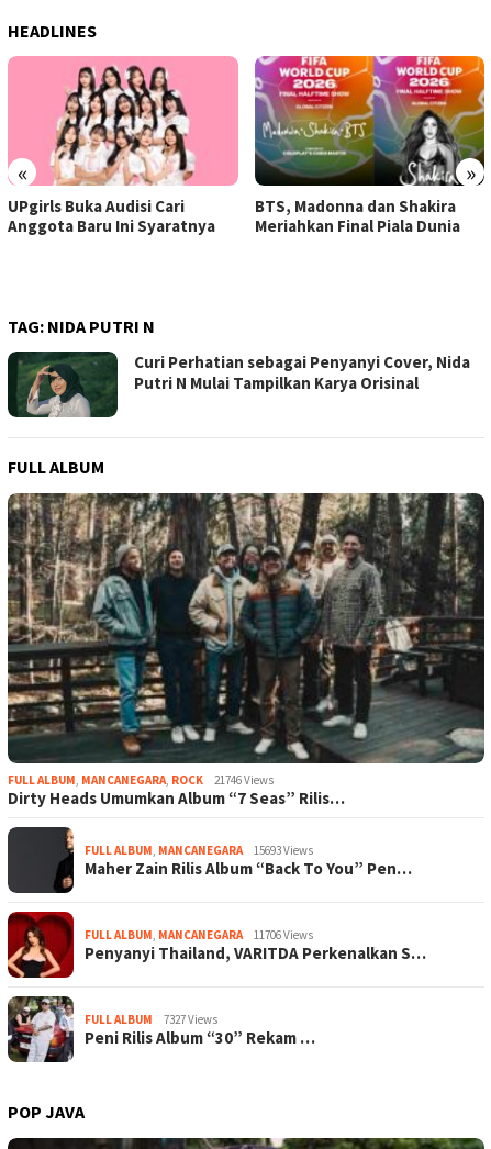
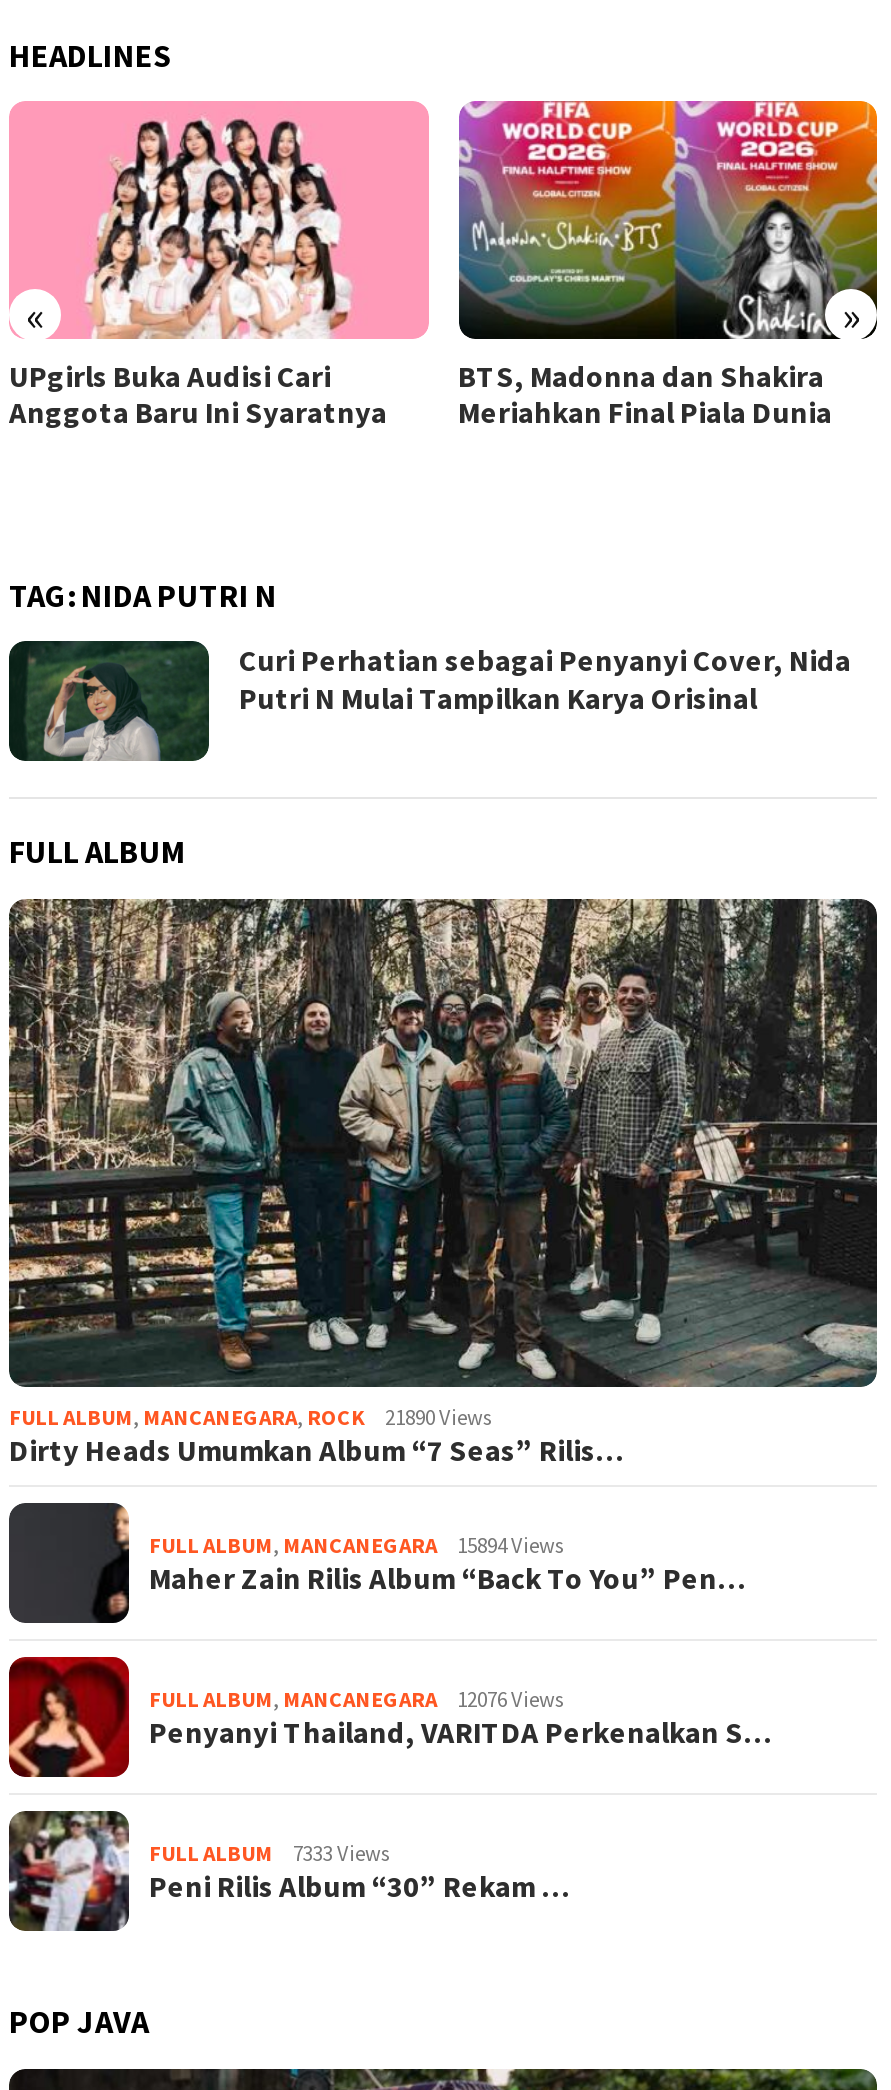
- FULL ALBUM, MANCANEGARA, ROCK 21746 Views
+ FULL ALBUM, MANCANEGARA, ROCK 21890 Views

- FULL ALBUM, MANCANEGARA 15693 Views
+ FULL ALBUM, MANCANEGARA 15894 Views

- FULL ALBUM, MANCANEGARA 11706 Views
+ FULL ALBUM, MANCANEGARA 12076 Views

- FULL ALBUM 7327 Views
+ FULL ALBUM 7333 Views
